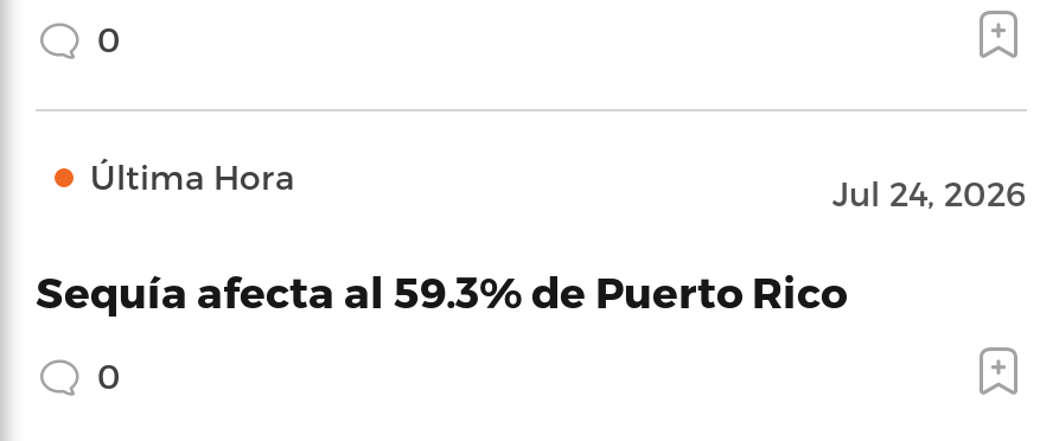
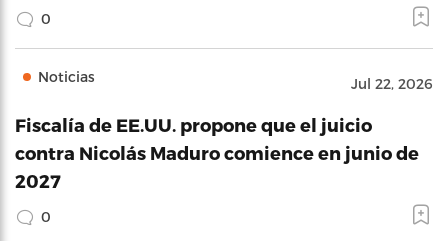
- Última Hora
- Jul 24, 2026
+ Noticias
+ Jul 22, 2026

- Sequía afecta al 59.3% de Puerto Rico
+ Fiscalía de EE.UU. propone que el juicio
+ contra Nicolás Maduro comience en junio de
+ 2027
